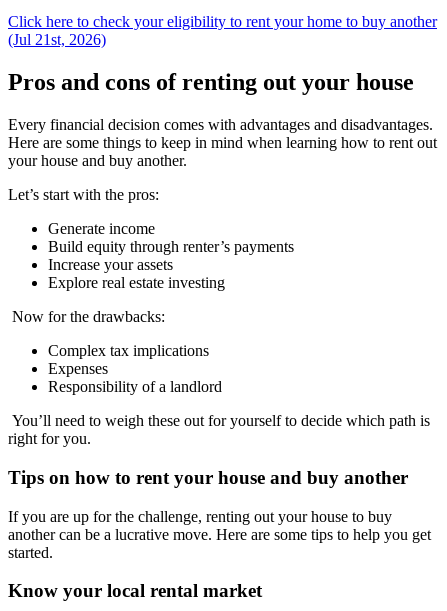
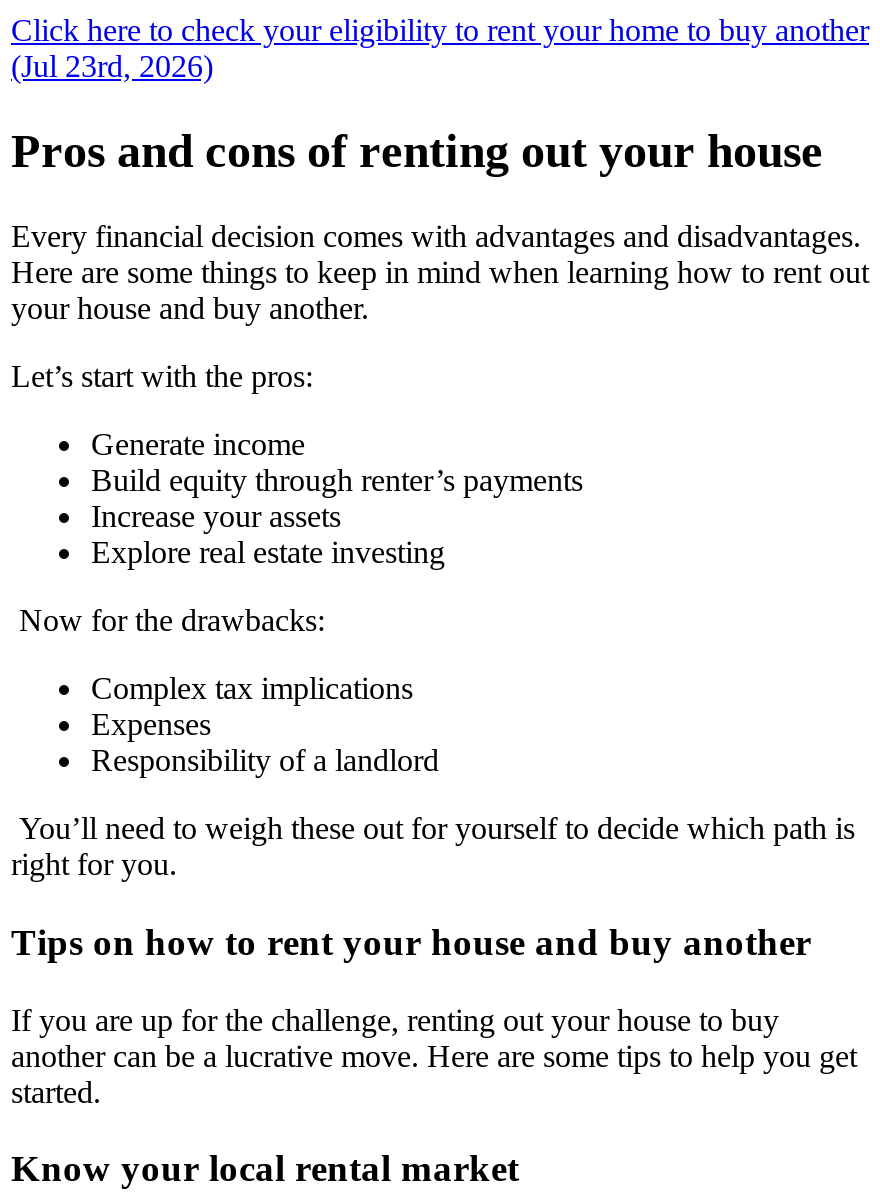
- (Jul 21st, 2026)
+ (Jul 23rd, 2026)
